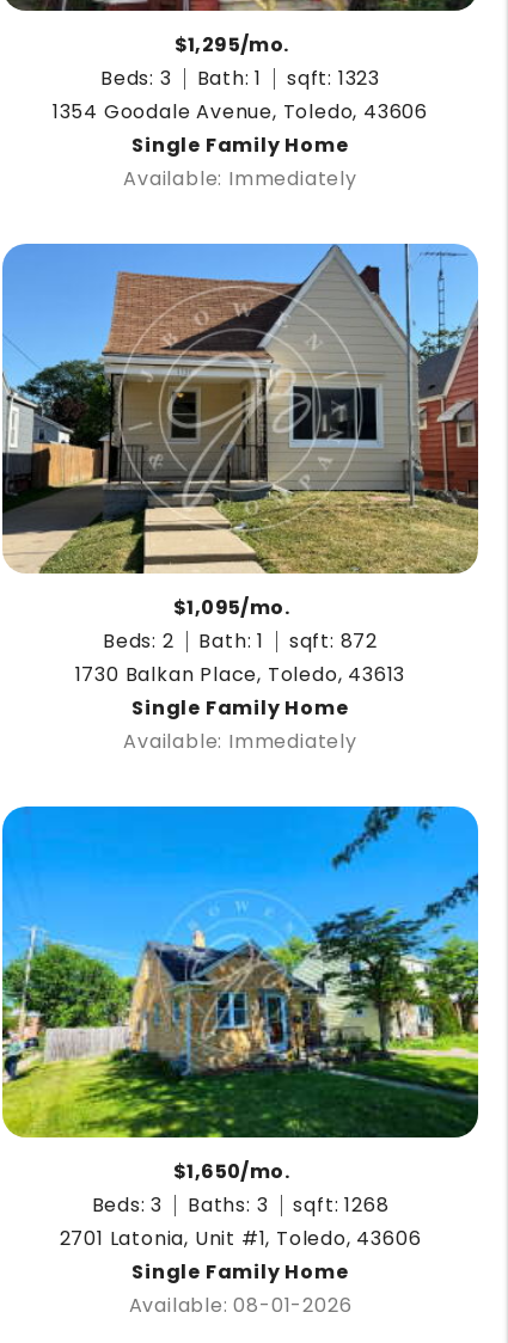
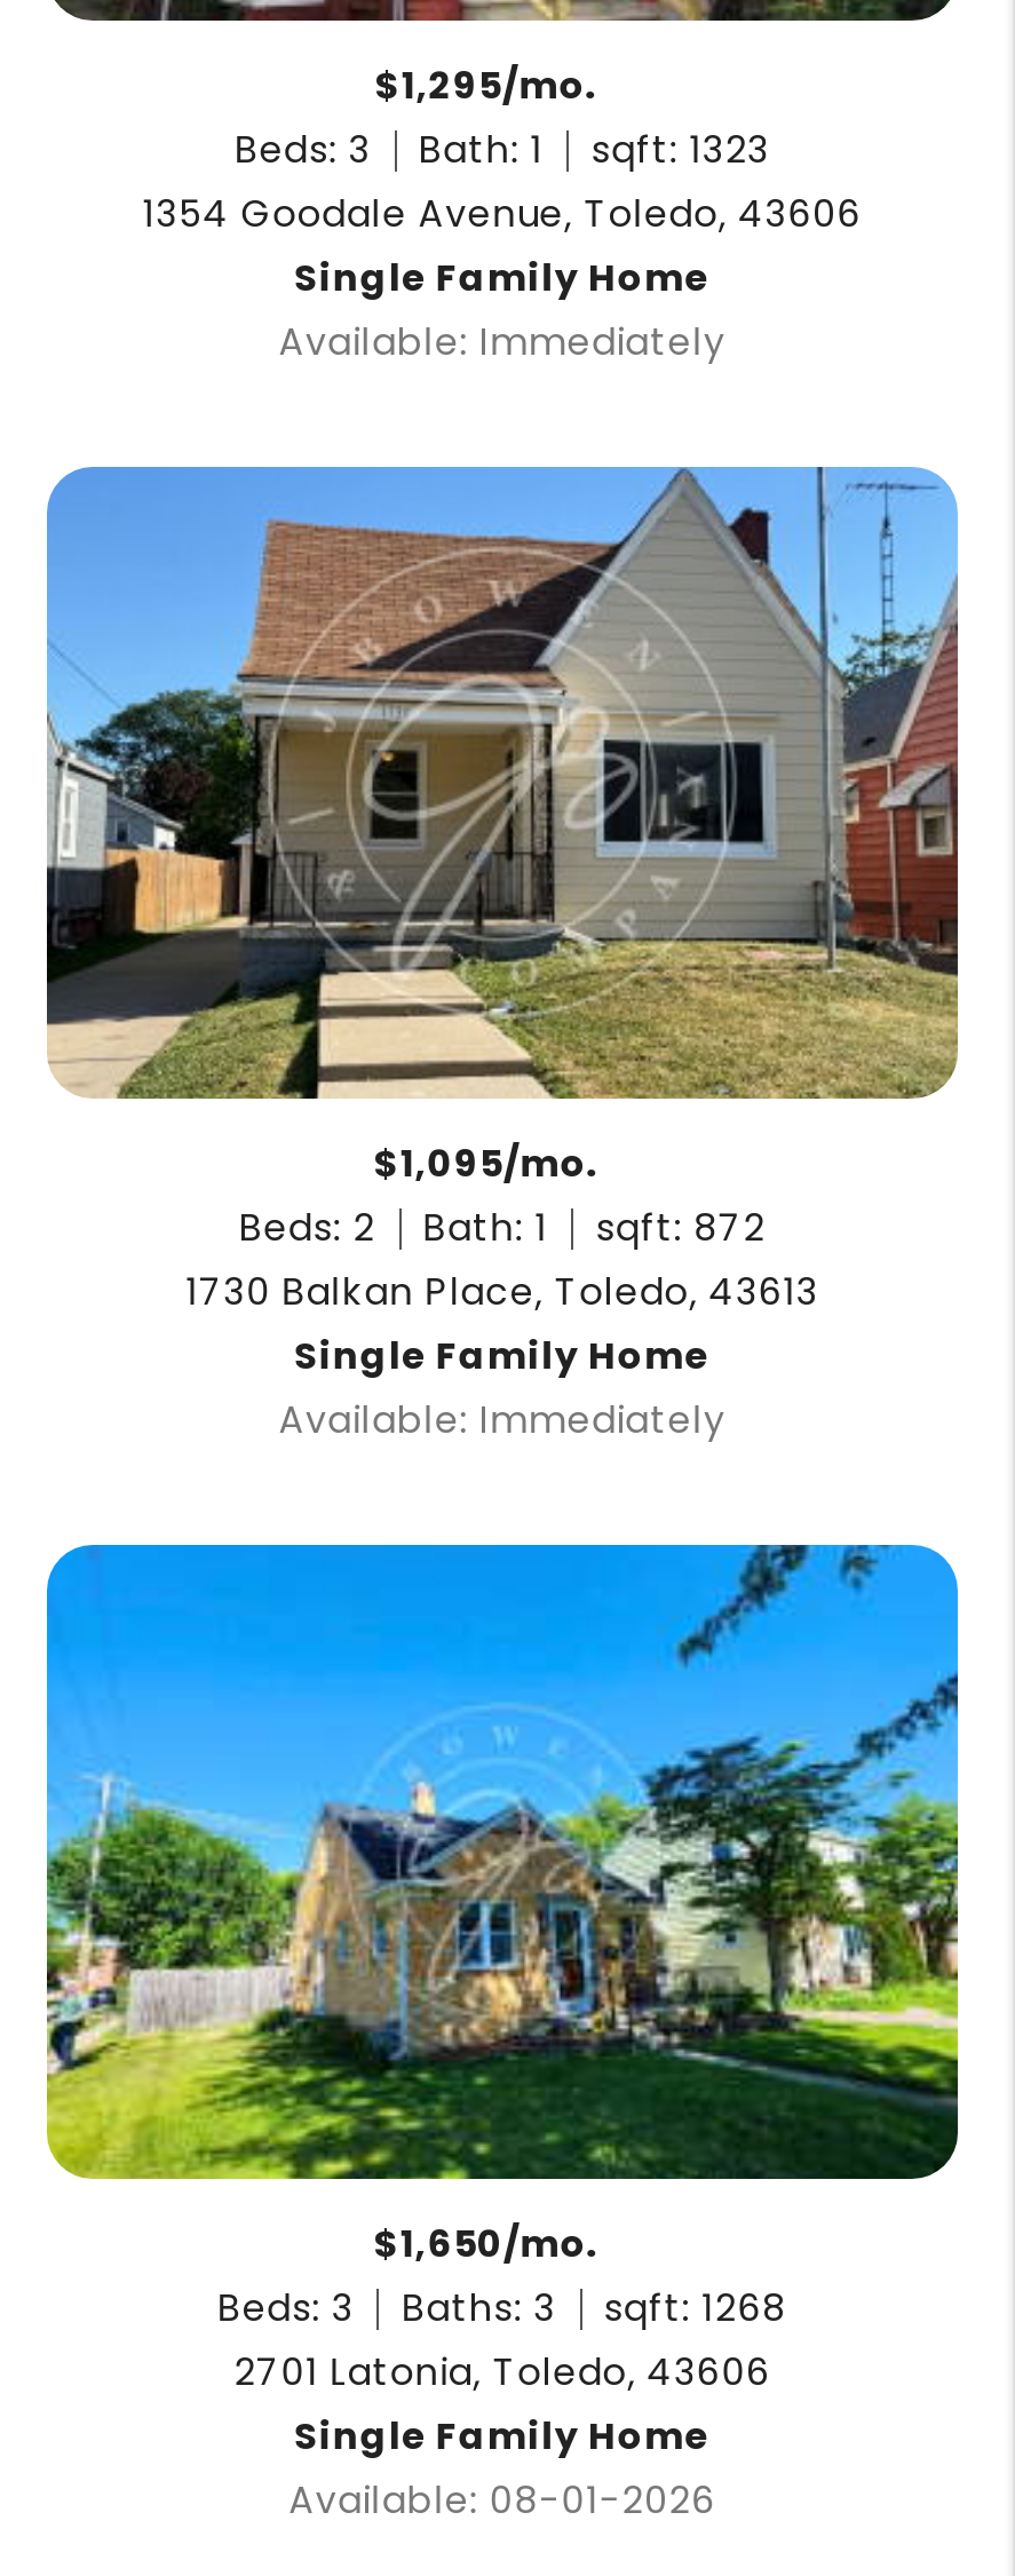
- 2701 Latonia, Unit #1, Toledo, 43606
+ 2701 Latonia, Toledo, 43606
